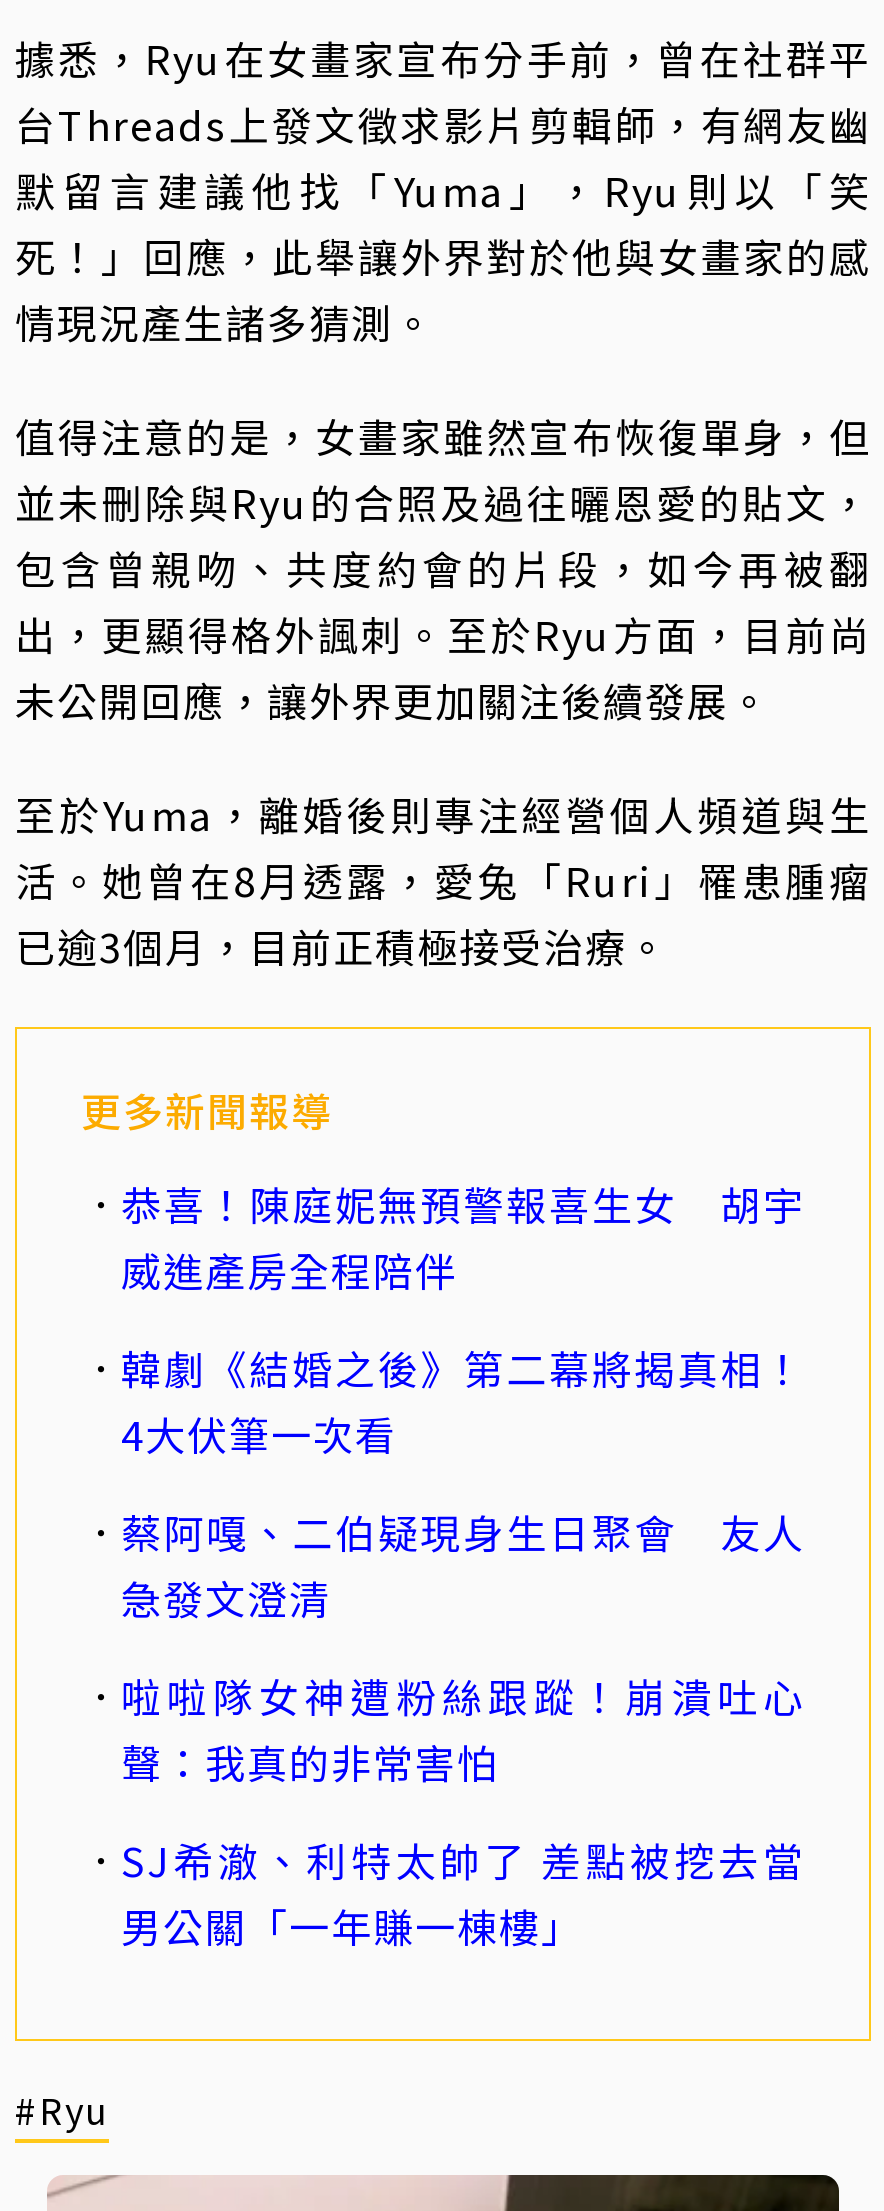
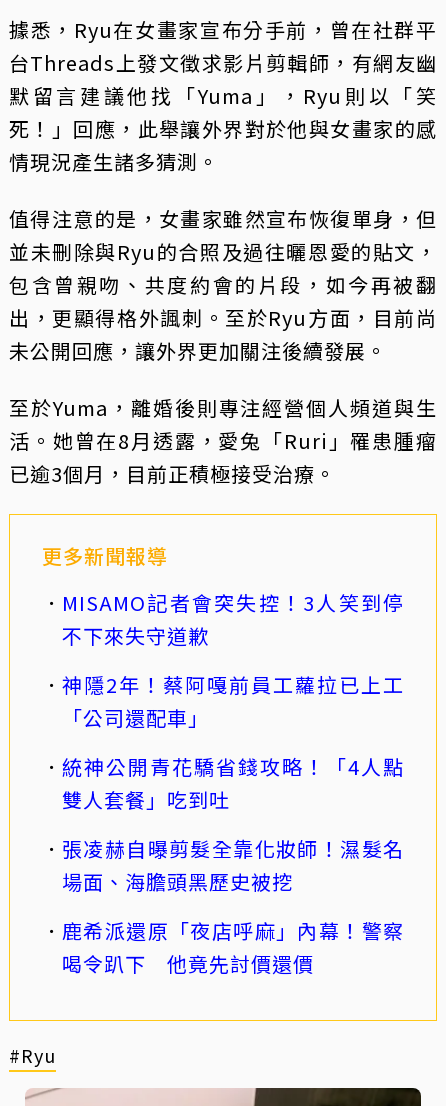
- 恭喜！陳庭妮無預警報喜生女 胡宇
- 威進產房全程陪伴
+ MISAMO記者會突失控！3人笑到停
+ 不下來失守道歉

- 韓劇《結婚之後》第二幕將揭真相！
- 4大伏筆一次看
+ 神隱2年！蔡阿嘎前員工蘿拉已上工
+ 「公司還配車」

- 蔡阿嘎、二伯疑現身生日聚會 友人
- 急發文澄清
+ 統神公開青花驕省錢攻略！「4人點
+ 雙人套餐」吃到吐

- 啦啦隊女神遭粉絲跟蹤！崩潰吐心
- 聲：我真的非常害怕
+ 張凌赫自曝剪髮全靠化妝師！濕髮名
+ 場面、海膽頭黑歷史被挖

- SJ希澈、利特太帥了 差點被挖去當
- 男公關「一年賺一棟樓」
+ 鹿希派還原「夜店呼麻」內幕！警察
+ 喝令趴下 他竟先討價還價
